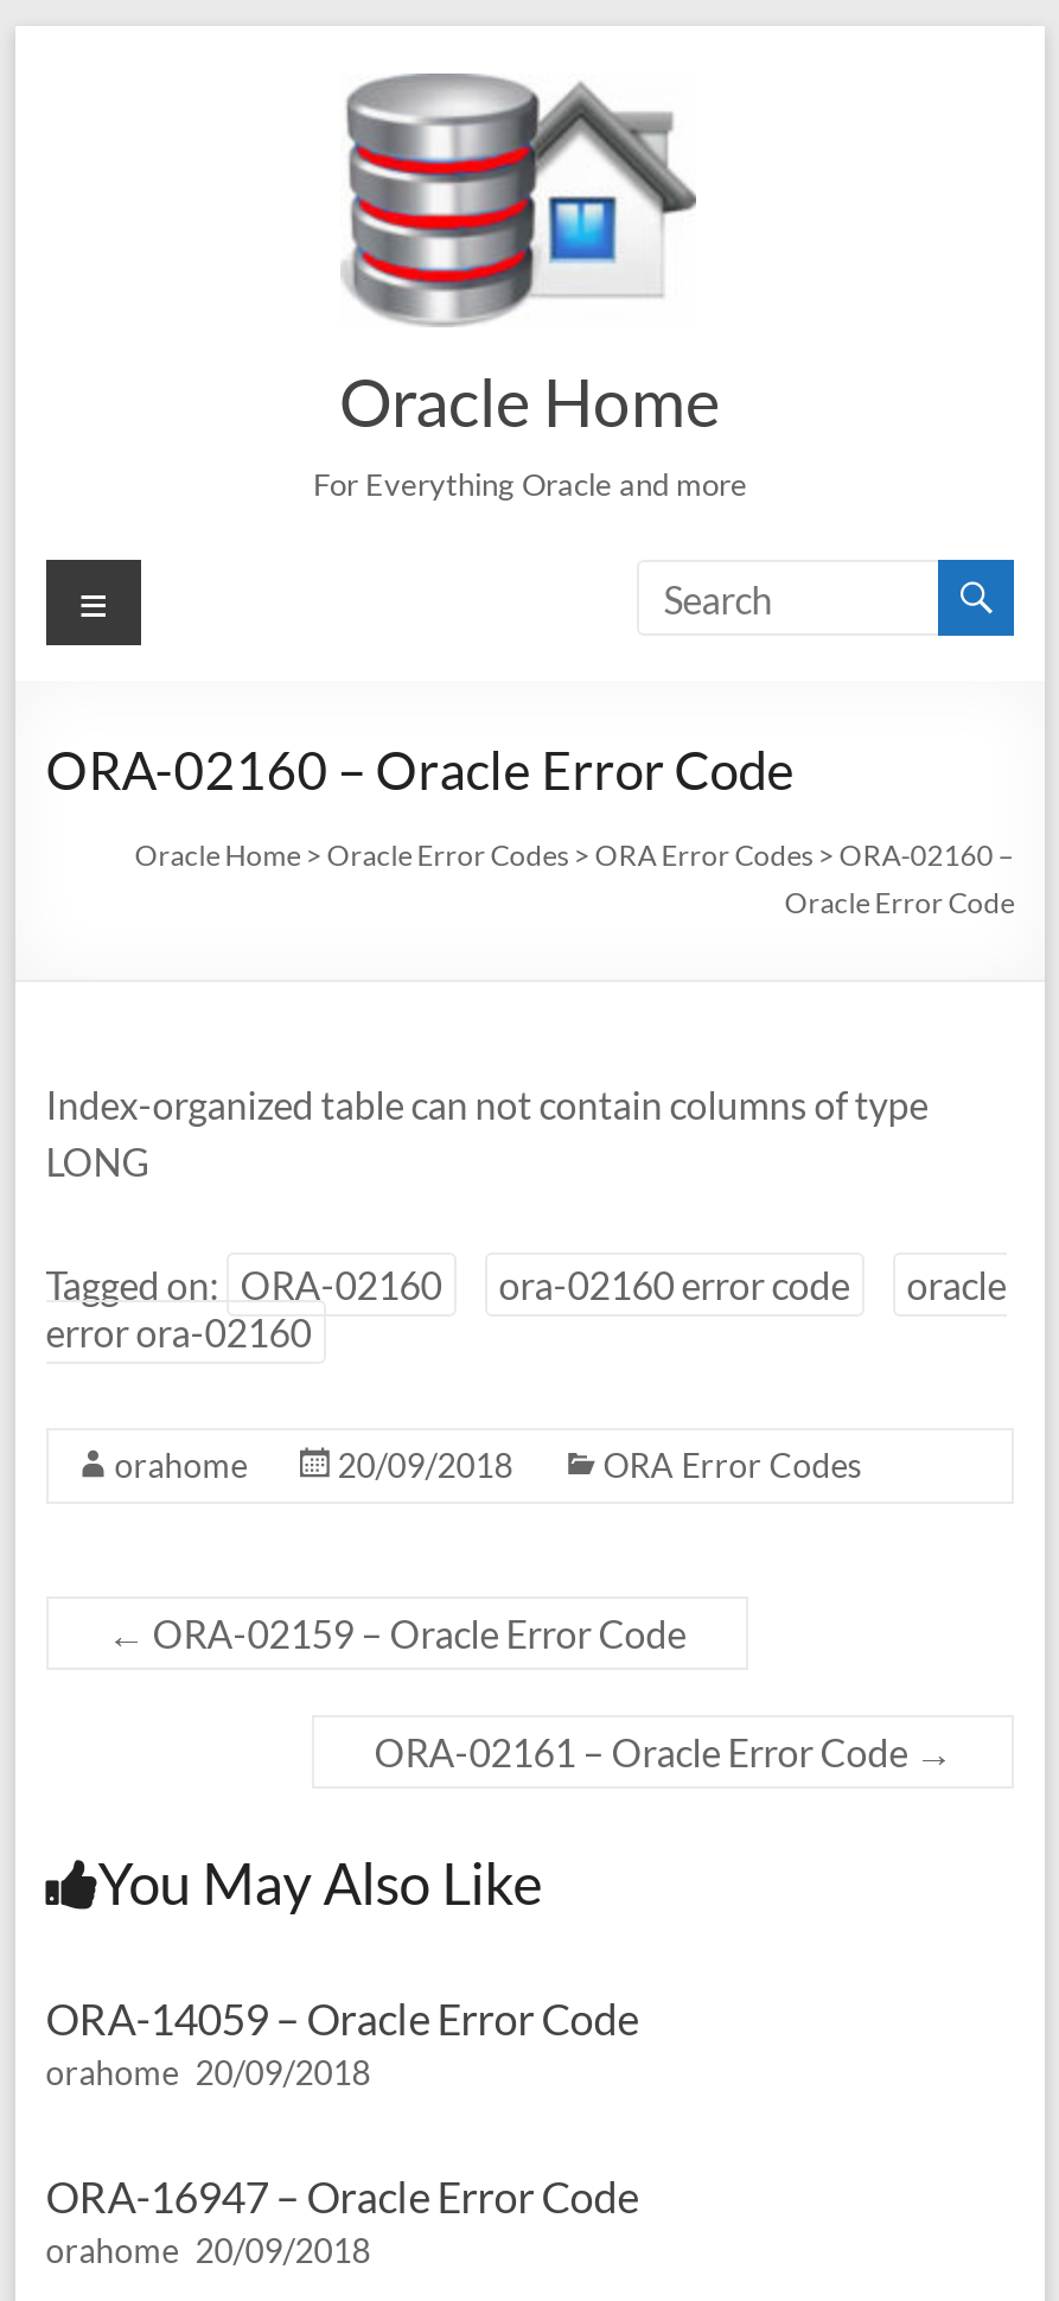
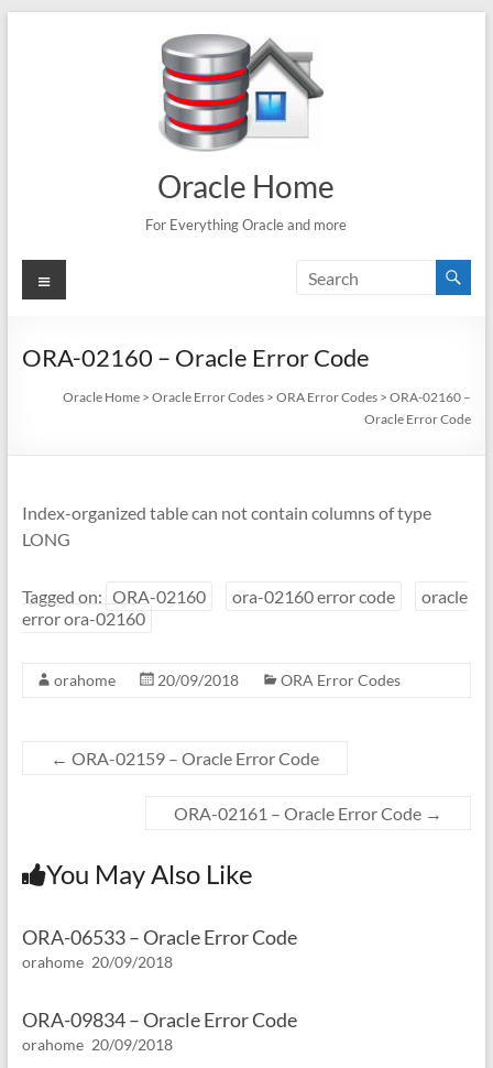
- ORA-14059 – Oracle Error Code
+ ORA-06533 – Oracle Error Code

- ORA-16947 – Oracle Error Code
+ ORA-09834 – Oracle Error Code
